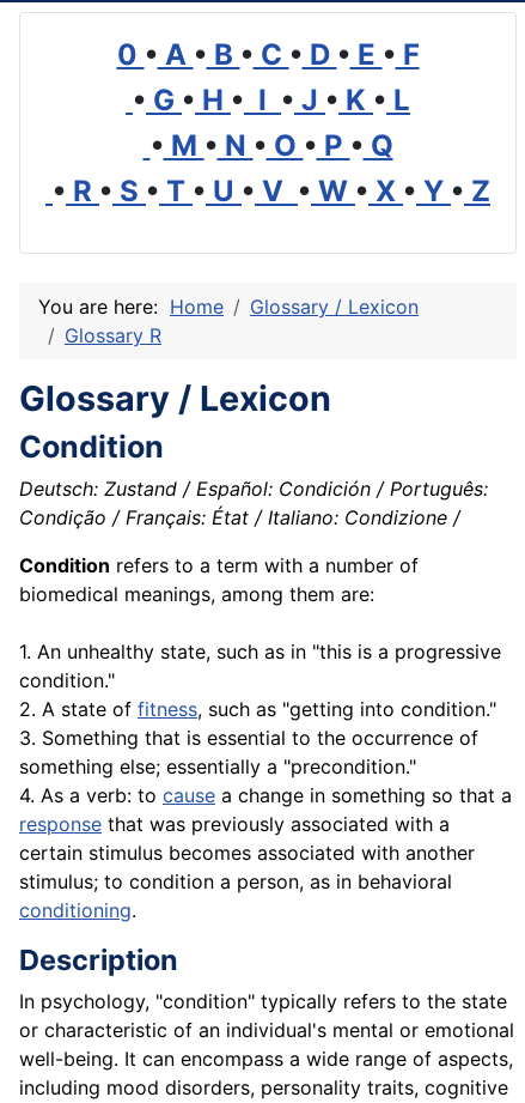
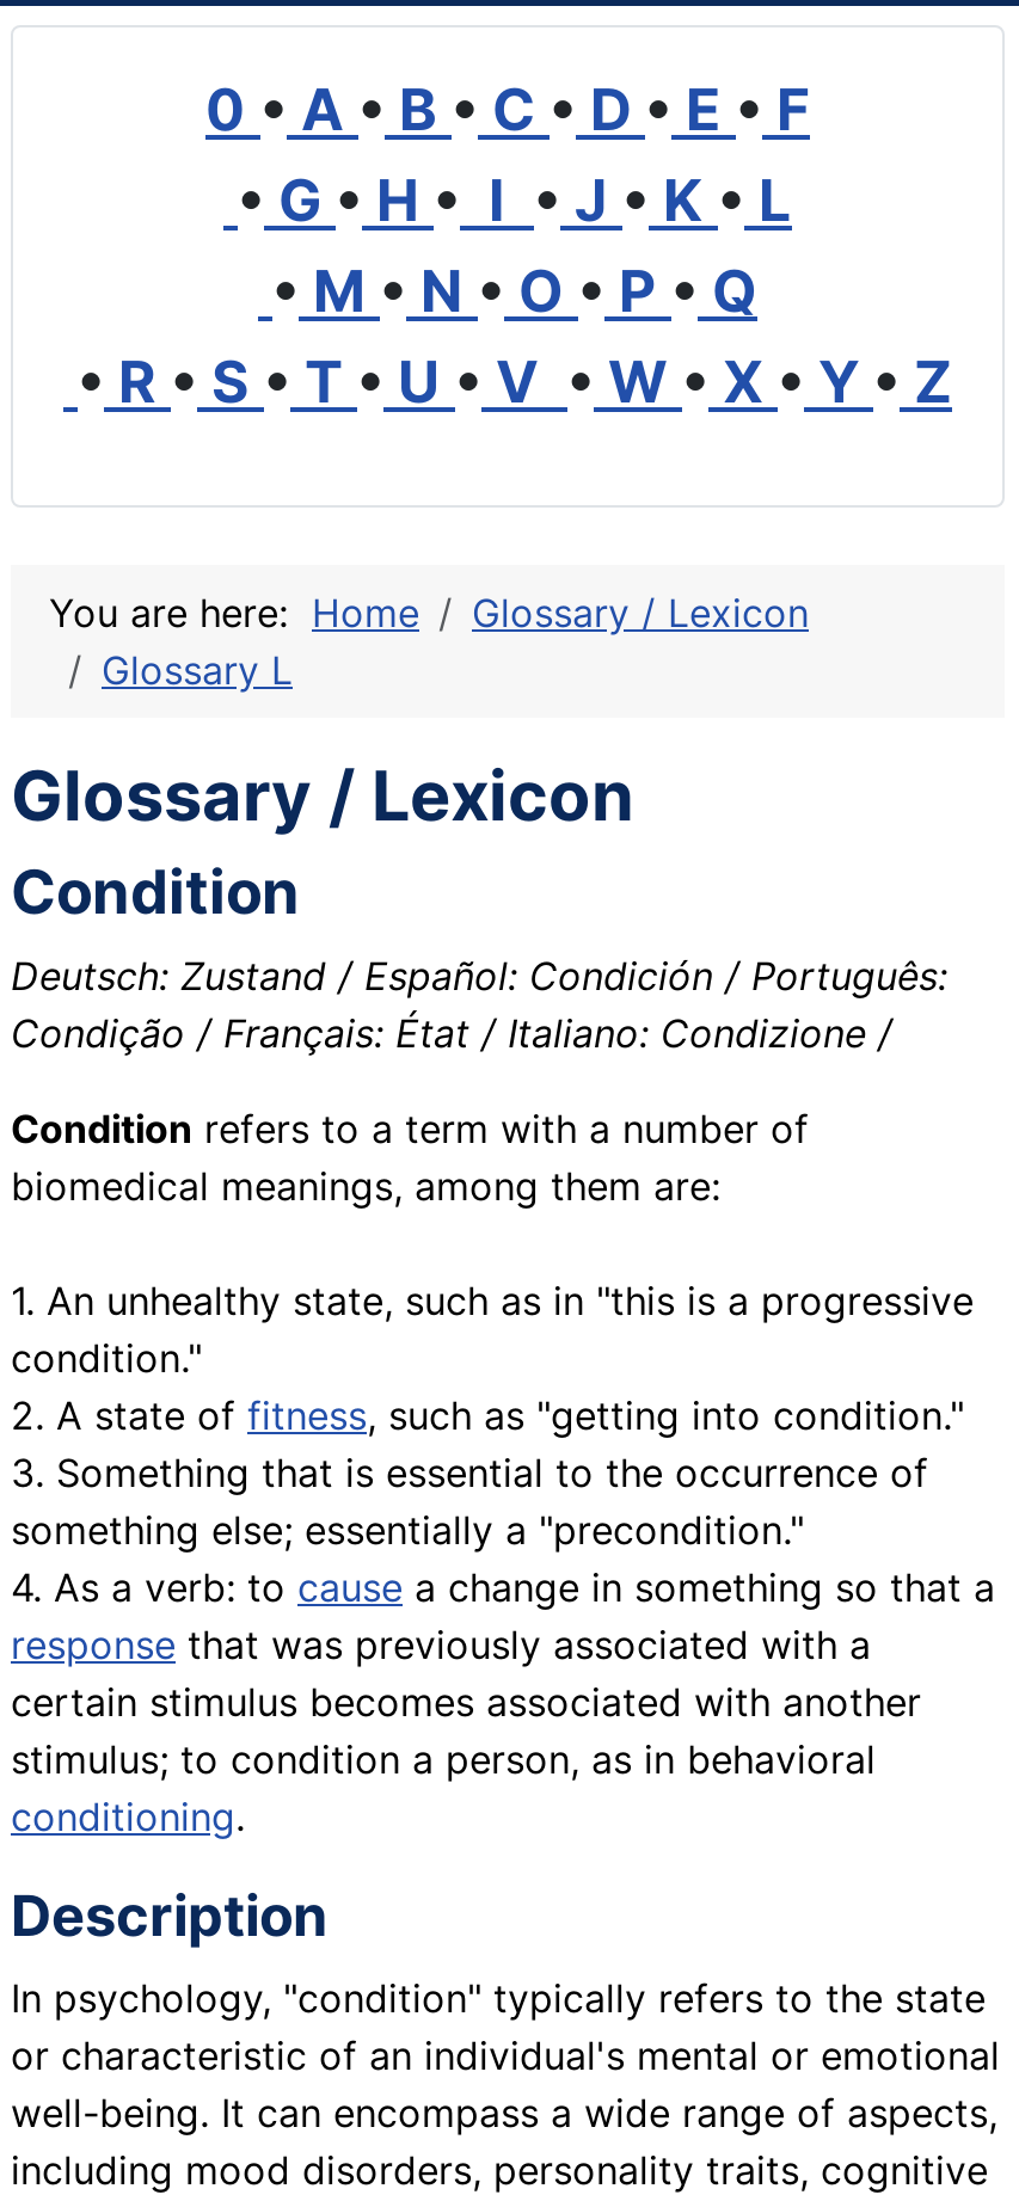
- Glossary R
+ Glossary L
